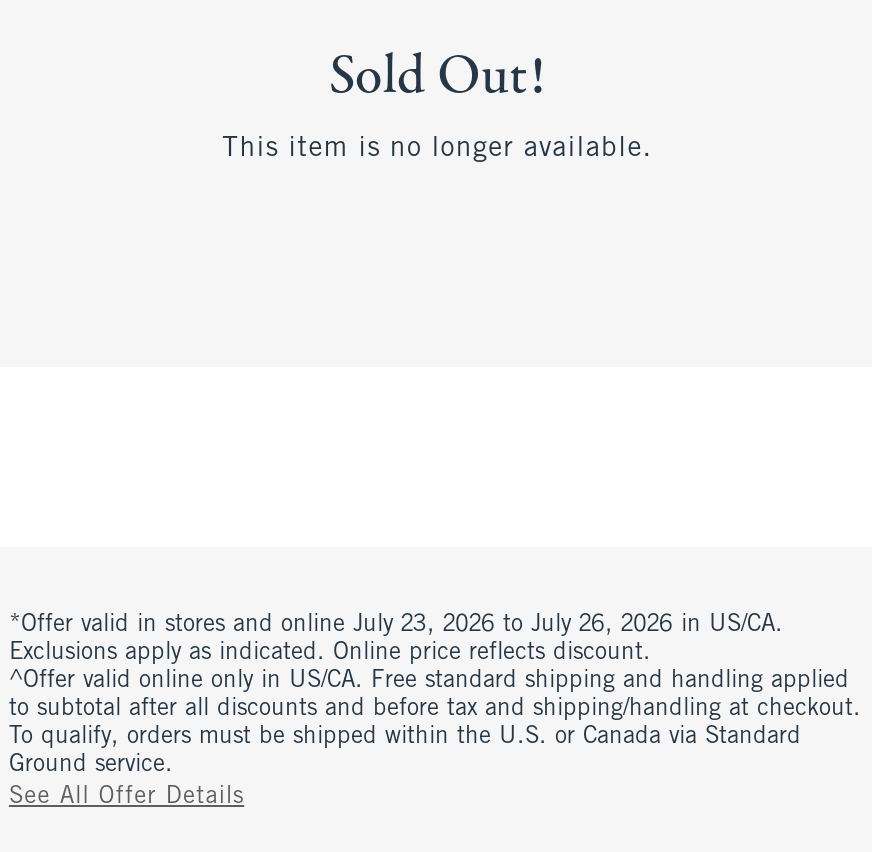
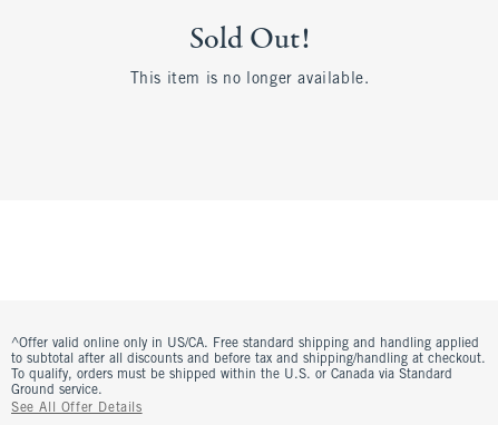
- *Offer valid in stores and online July 23, 2026 to July 26, 2026 in US/CA.
- Exclusions apply as indicated. Online price reflects discount.
